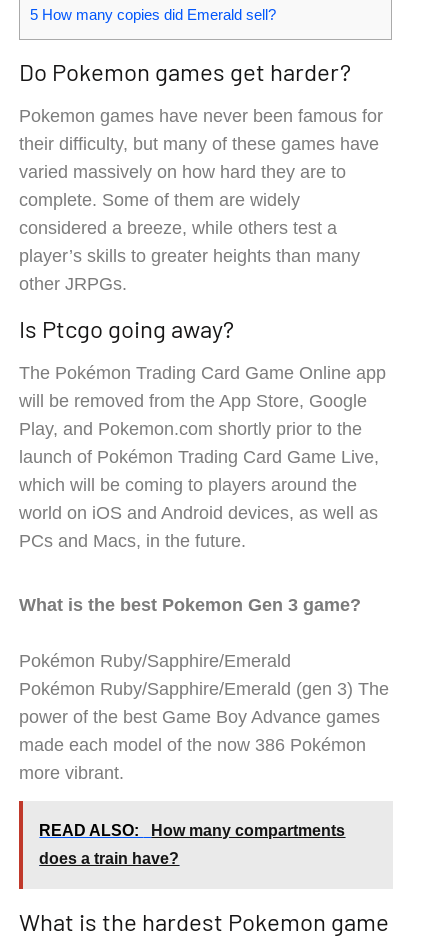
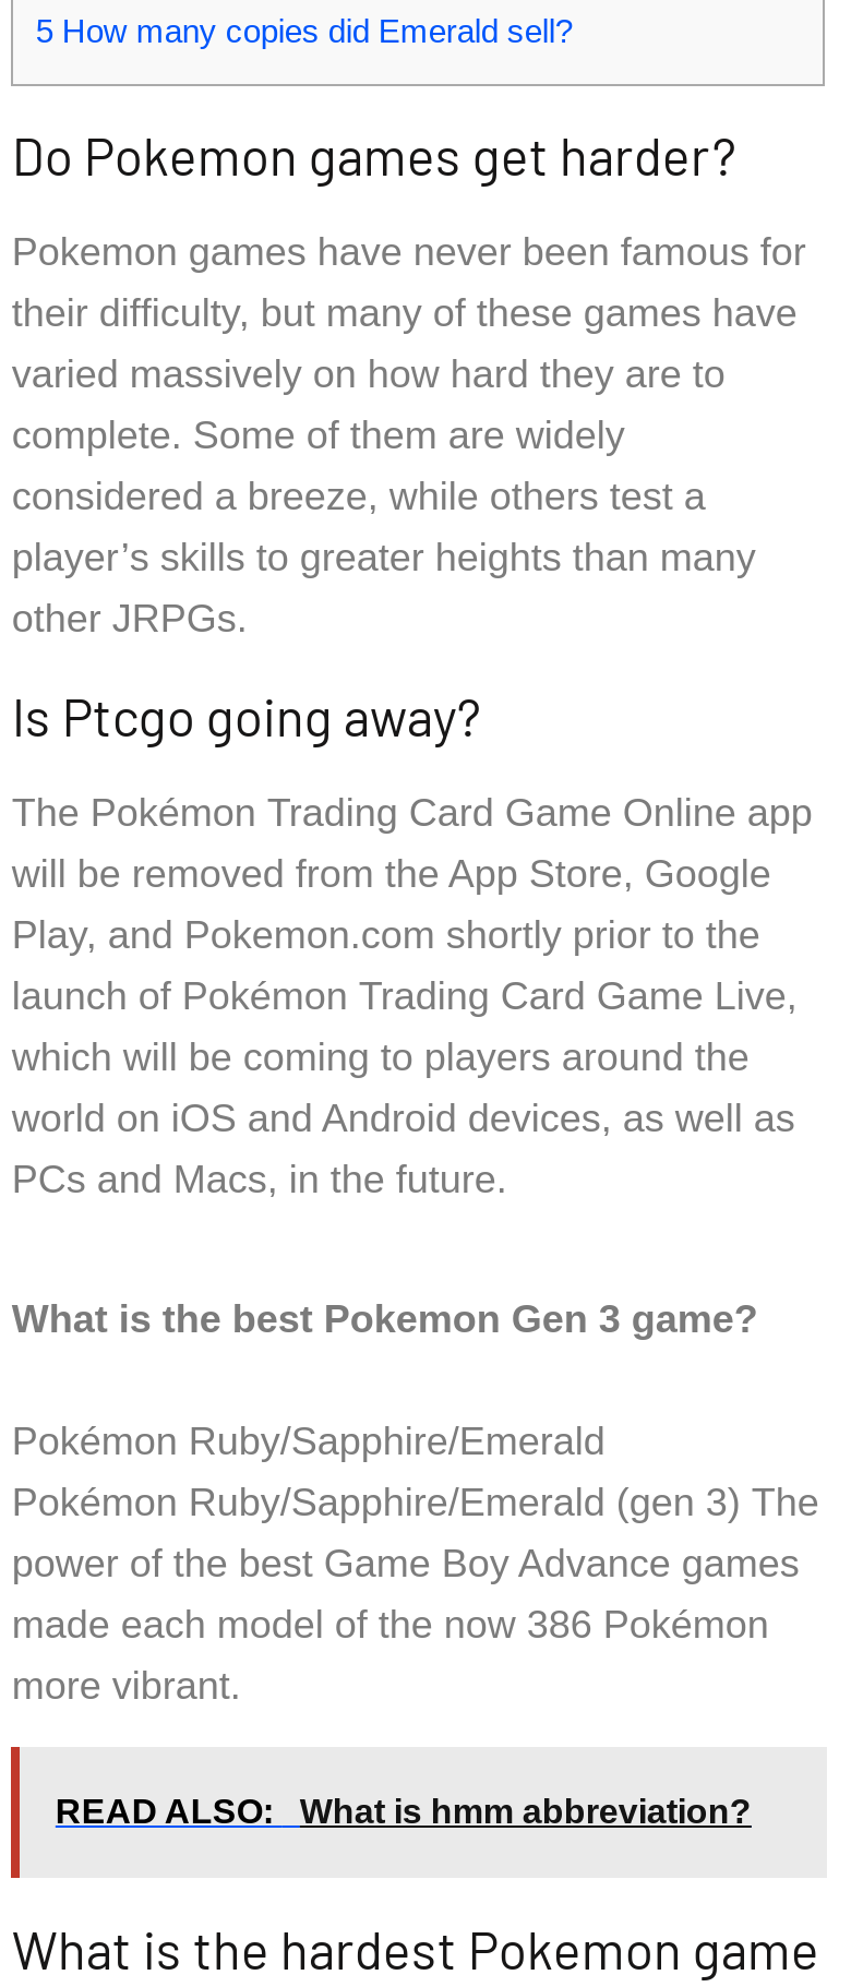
- READ ALSO: How many compartments
- does a train have?
+ READ ALSO: What is hmm abbreviation?
